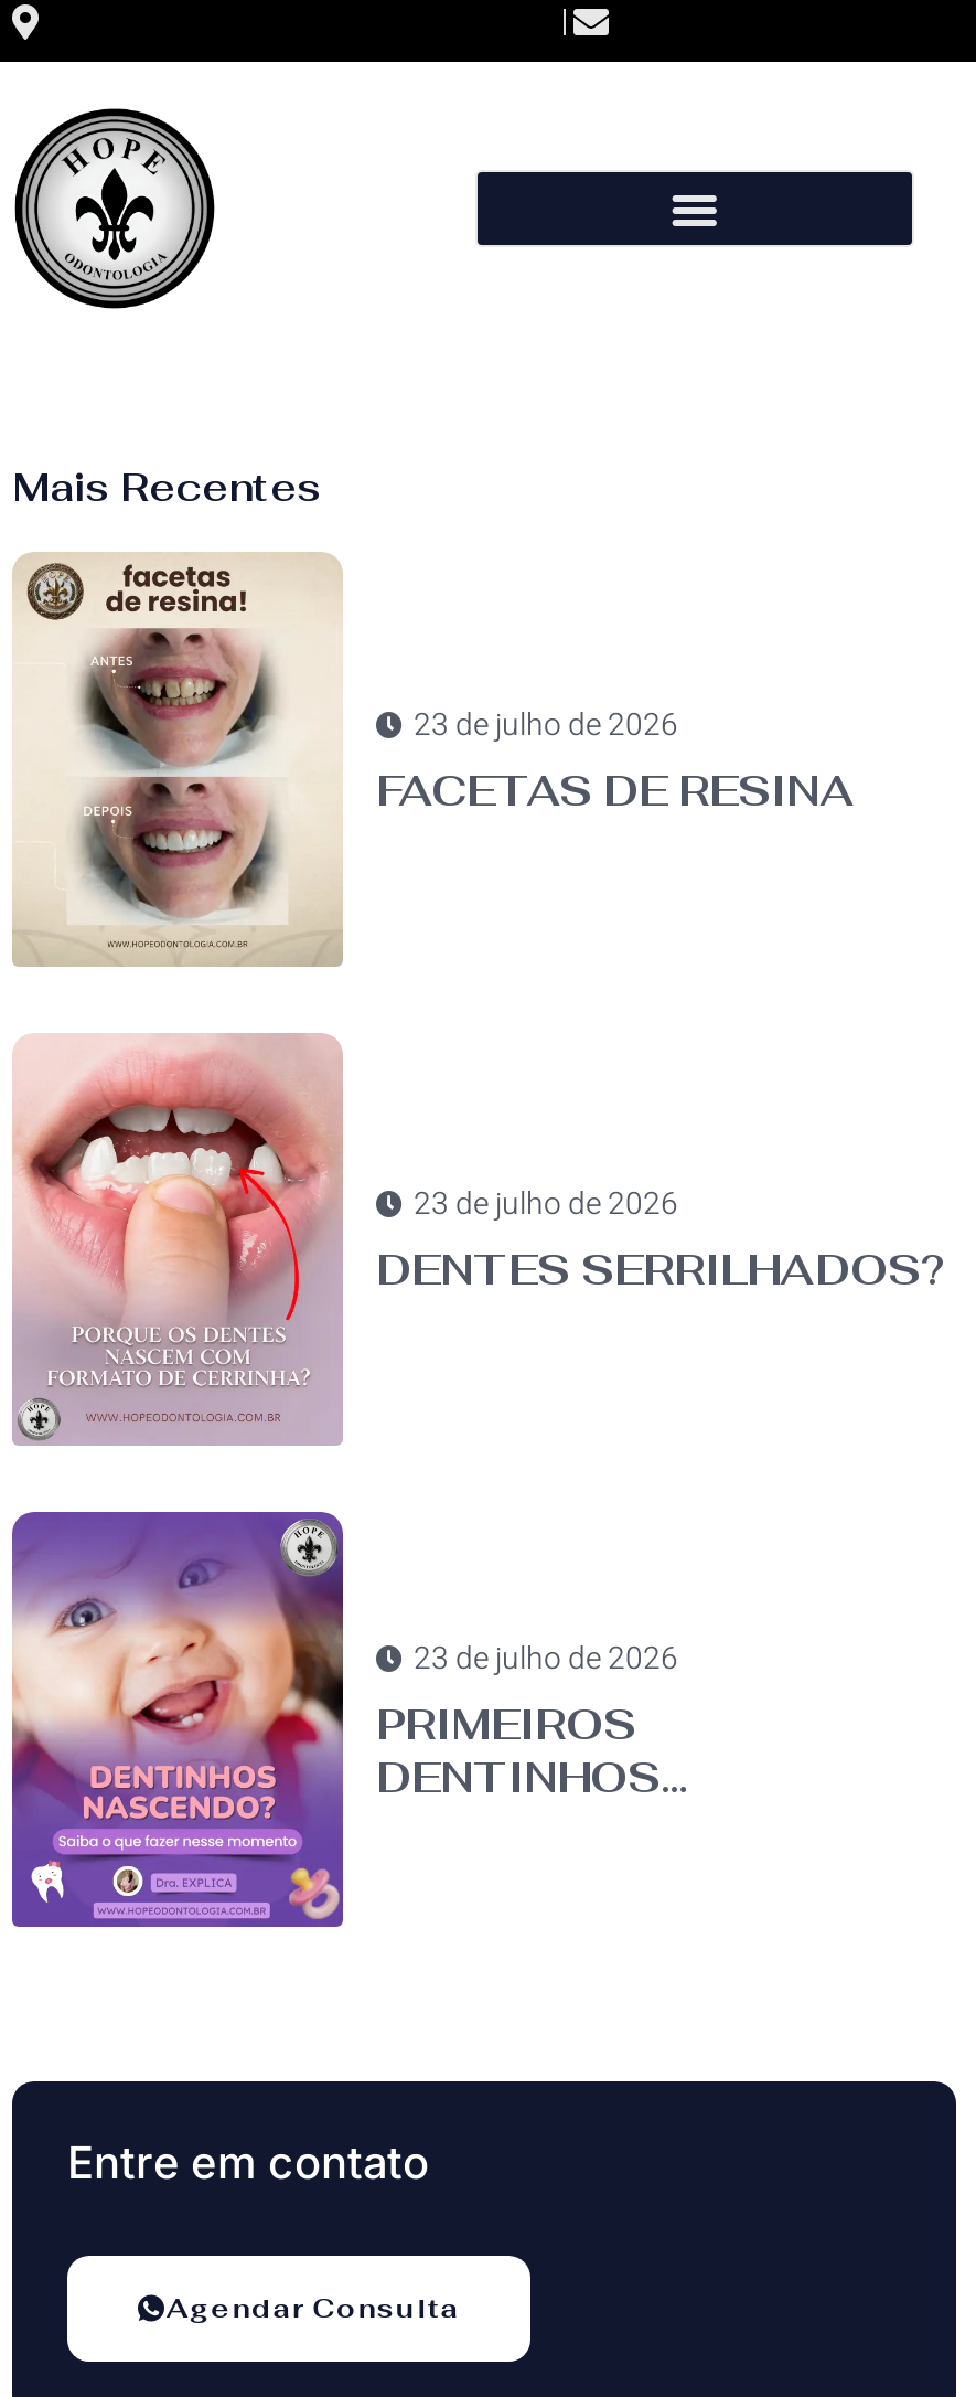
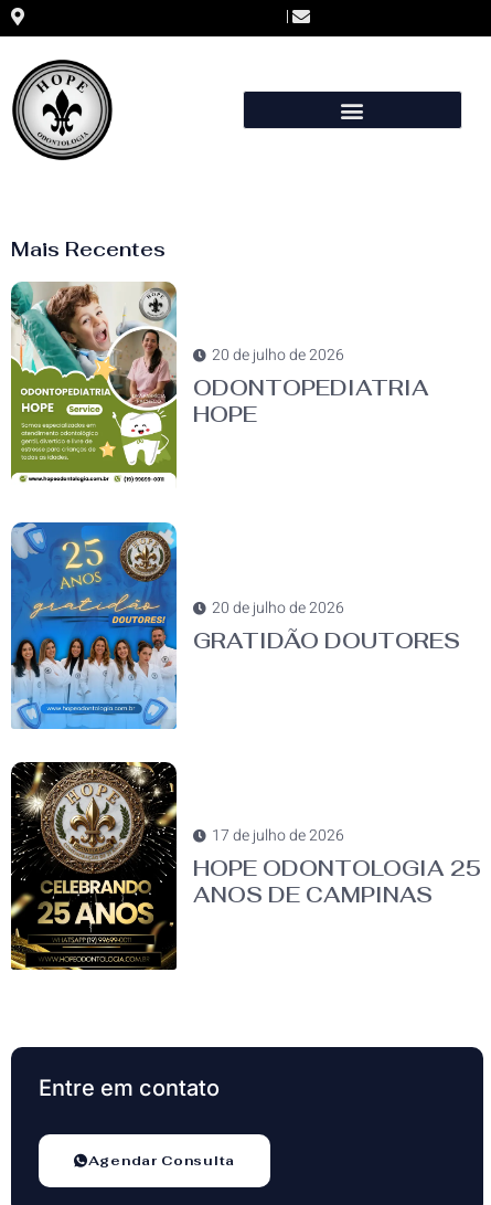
- [image]
- 23 de julho de 2026
- FACETAS DE RESINA
+ [image]
+ 20 de julho de 2026
+ ODONTOPEDIATRIA
+ HOPE

- [image]
- 23 de julho de 2026
- DENTES SERRILHADOS?
+ [image]
+ 20 de julho de 2026
+ GRATIDÃO DOUTORES

- [image]
- 23 de julho de 2026
- PRIMEIROS
- DENTINHOS…
+ [image]
+ 17 de julho de 2026
+ HOPE ODONTOLOGIA 25
+ ANOS DE CAMPINAS
